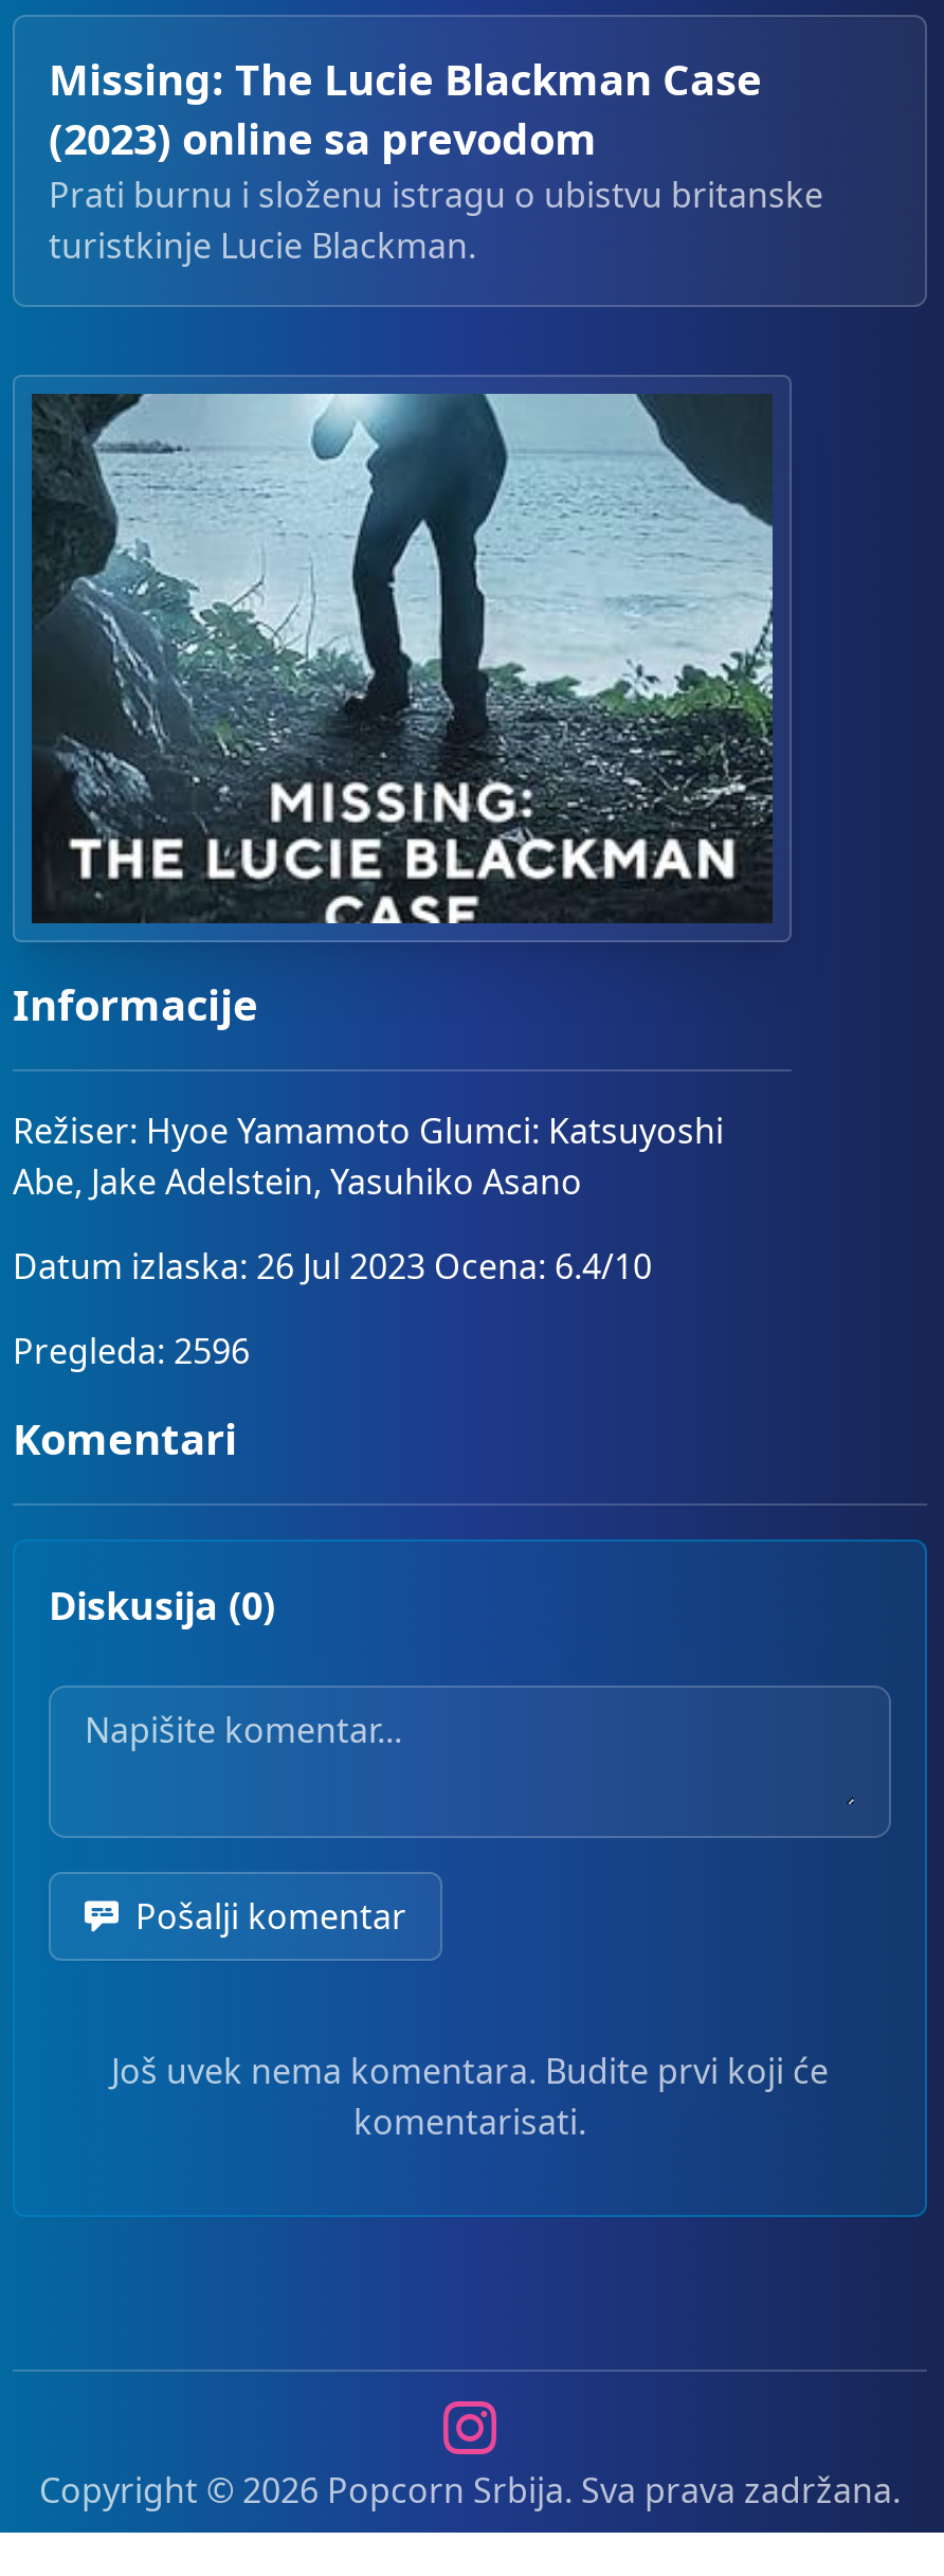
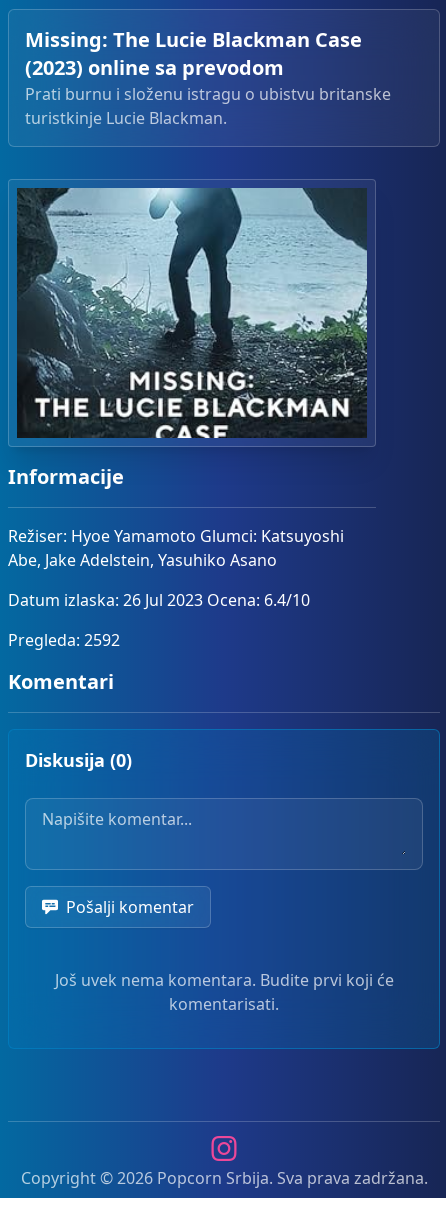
- Pregleda: 2596
+ Pregleda: 2592
